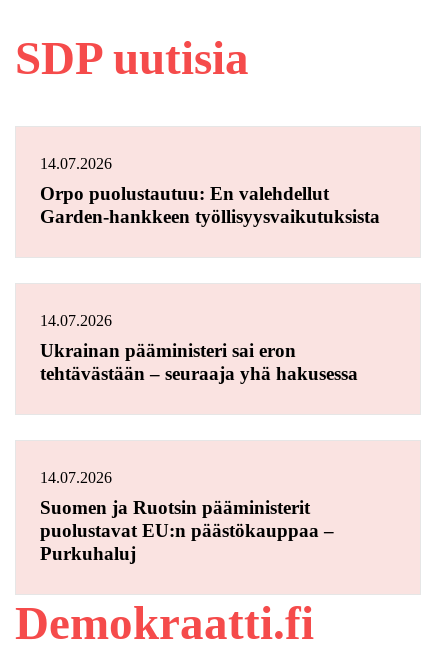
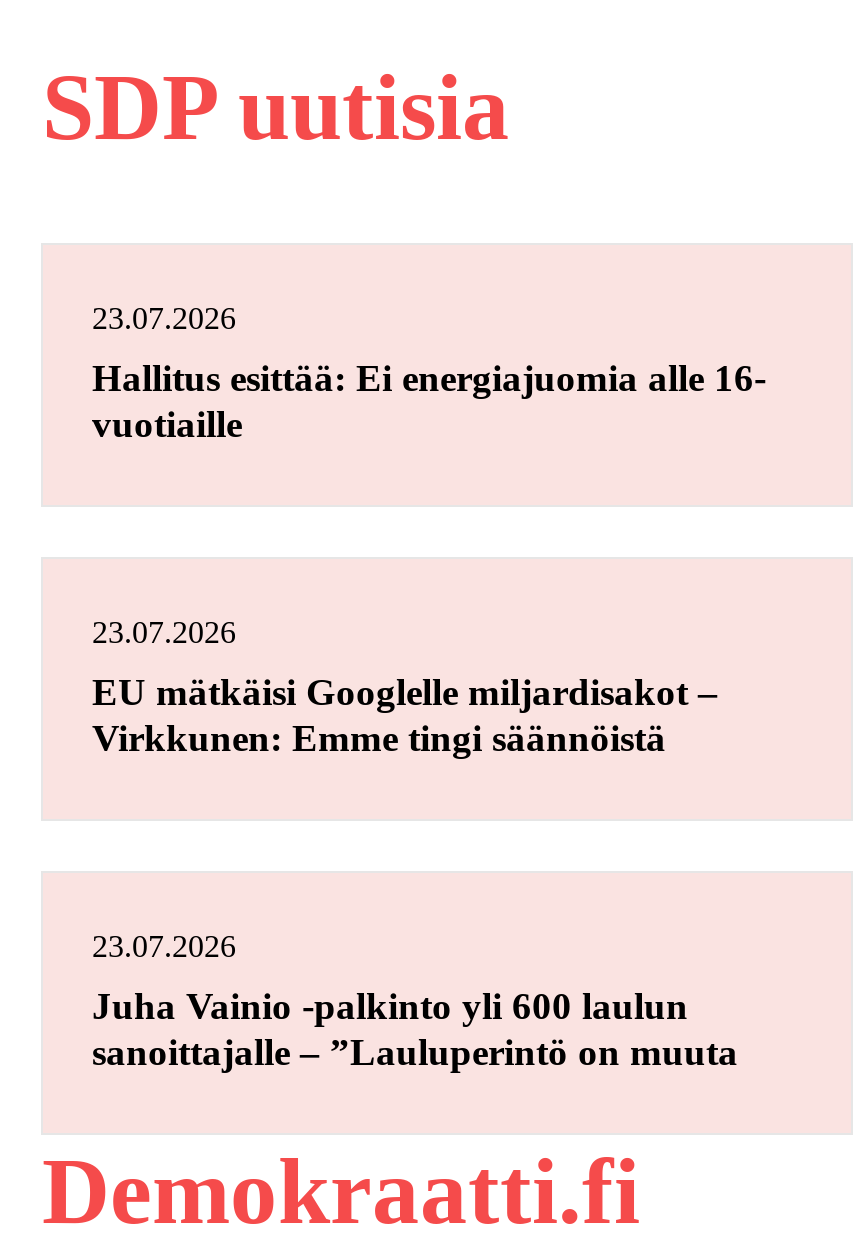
- 14.07.2026
+ 23.07.2026

- Orpo puolustautuu: En valehdellut
- Garden-hankkeen työllisyysvaikutuksista
+ Hallitus esittää: Ei energiajuomia alle 16-
+ vuotiaille

- 14.07.2026
+ 23.07.2026

- Ukrainan pääministeri sai eron
- tehtävästään – seuraaja yhä hakusessa
+ EU mätkäisi Googlelle miljardisakot –
+ Virkkunen: Emme tingi säännöistä

- 14.07.2026
+ 23.07.2026

- Suomen ja Ruotsin pääministerit
- puolustavat EU:n päästökauppaa –
- Purkuhaluj
+ Juha Vainio -palkinto yli 600 laulun
+ sanoittajalle – ”Lauluperintö on muuta
